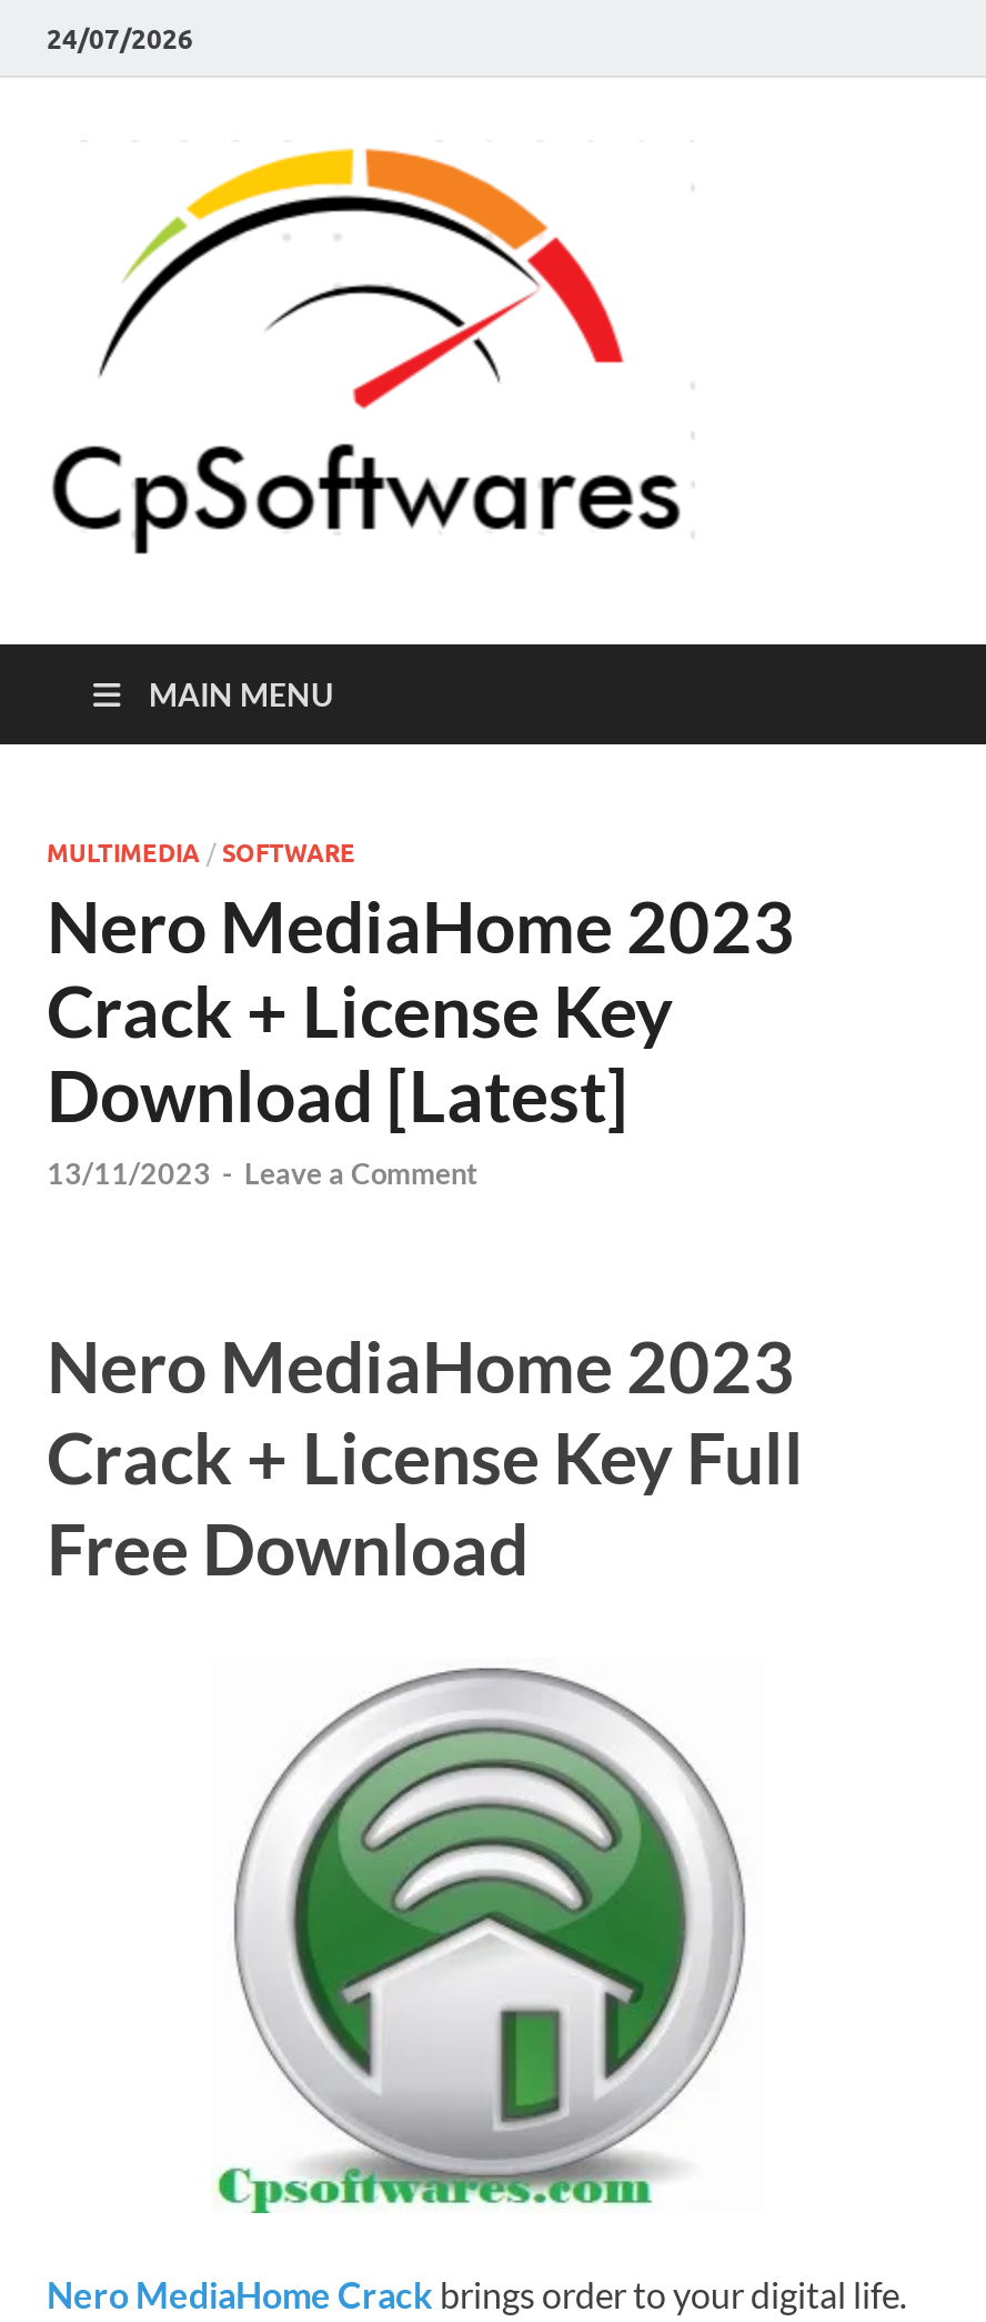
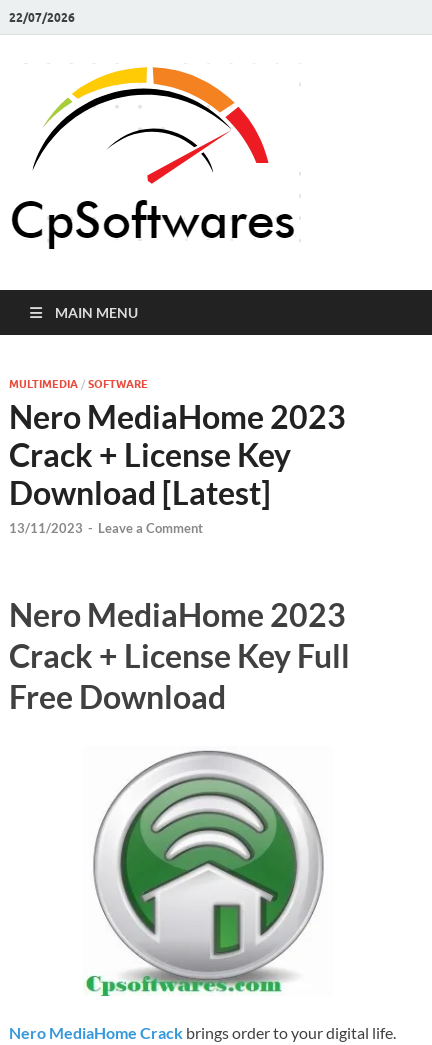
- 24/07/2026
+ 22/07/2026
